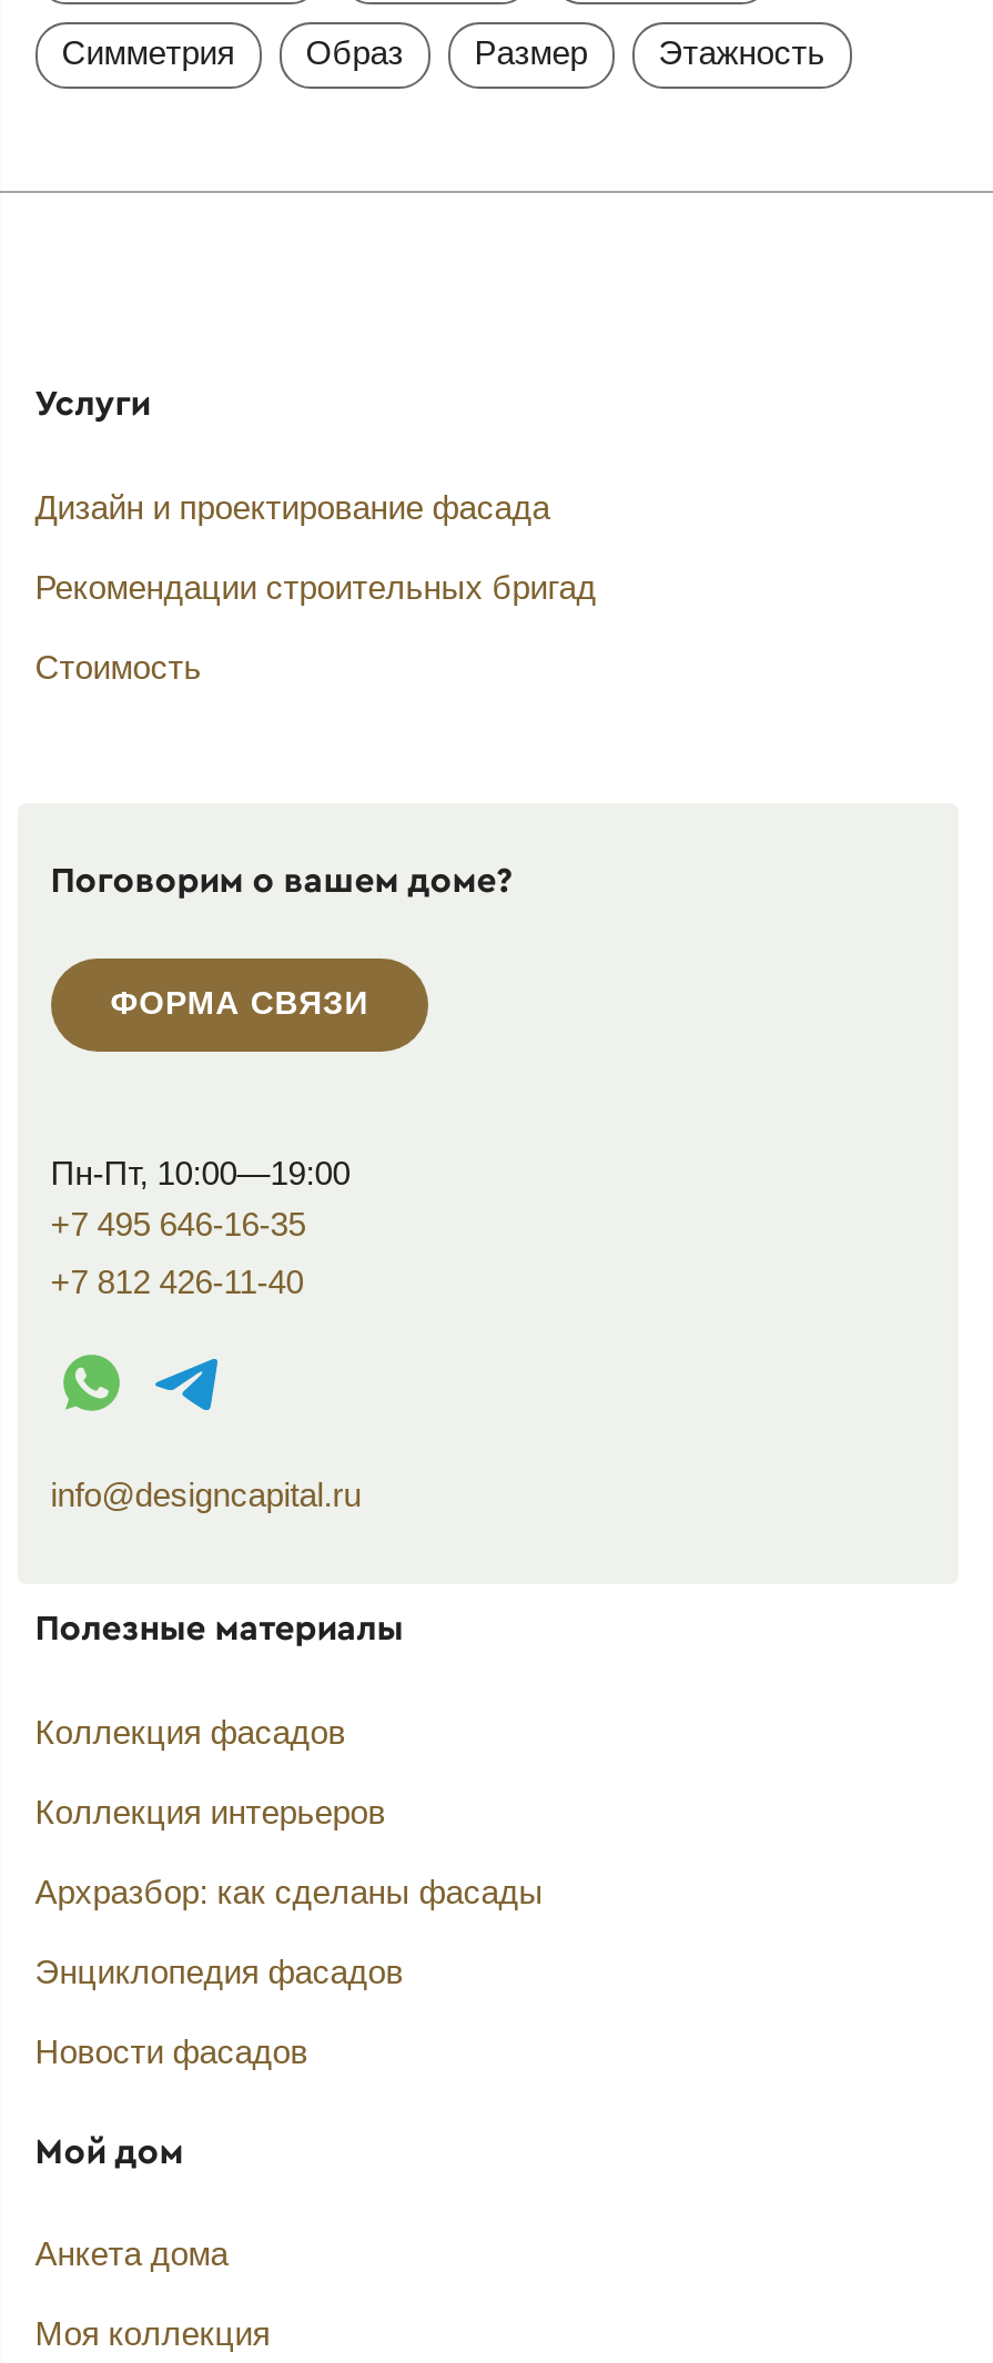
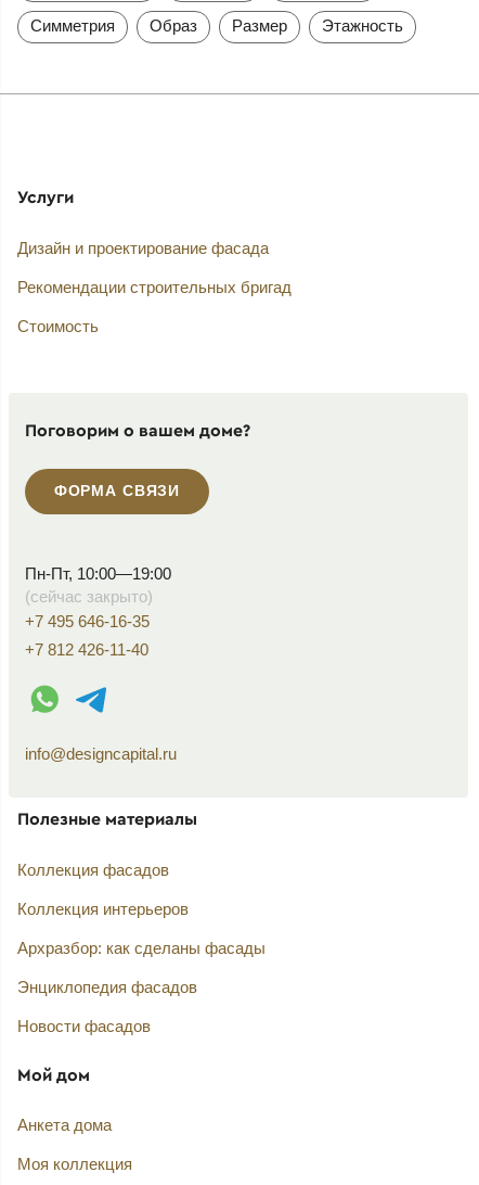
+ (сейчас закрыто)
